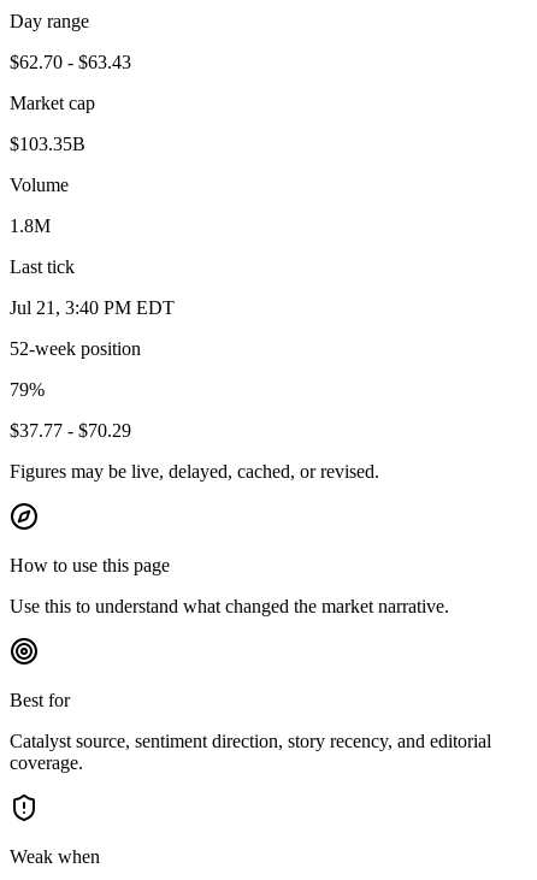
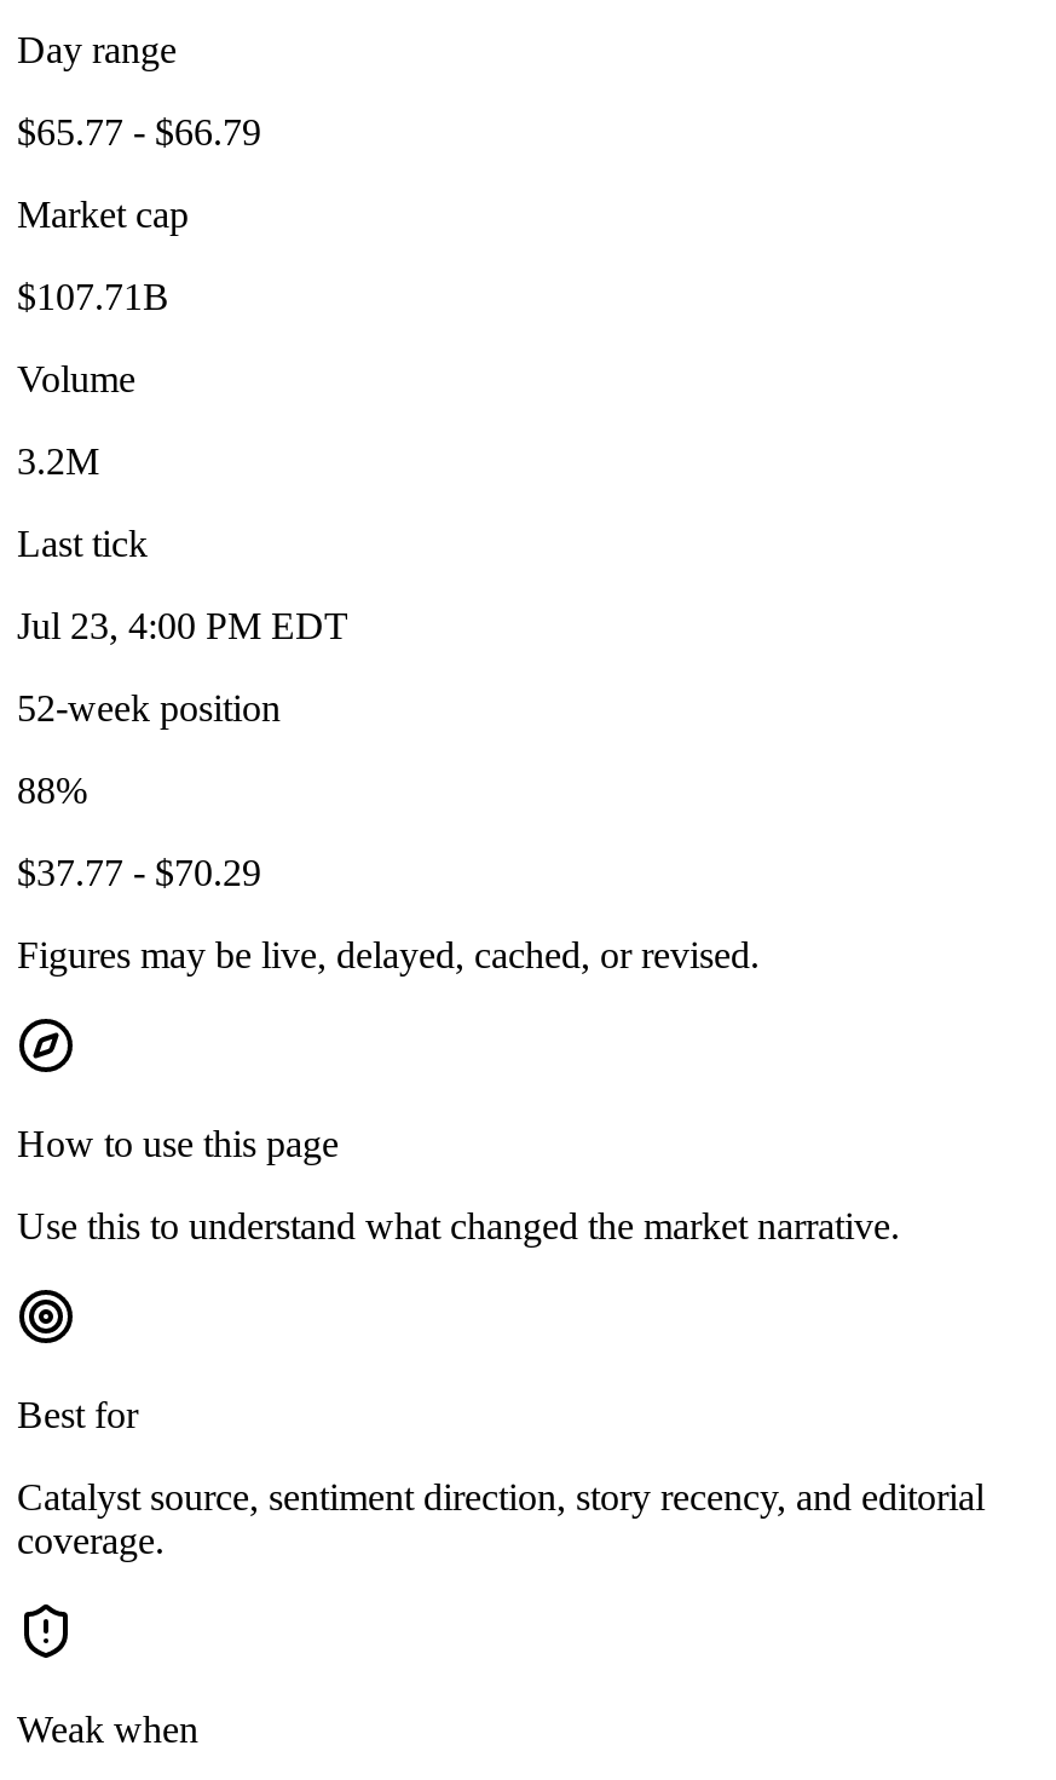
- $62.70 - $63.43
+ $65.77 - $66.79

- $103.35B
+ $107.71B

- 1.8M
+ 3.2M

- Jul 21, 3:40 PM EDT
+ Jul 23, 4:00 PM EDT

- 79%
+ 88%
